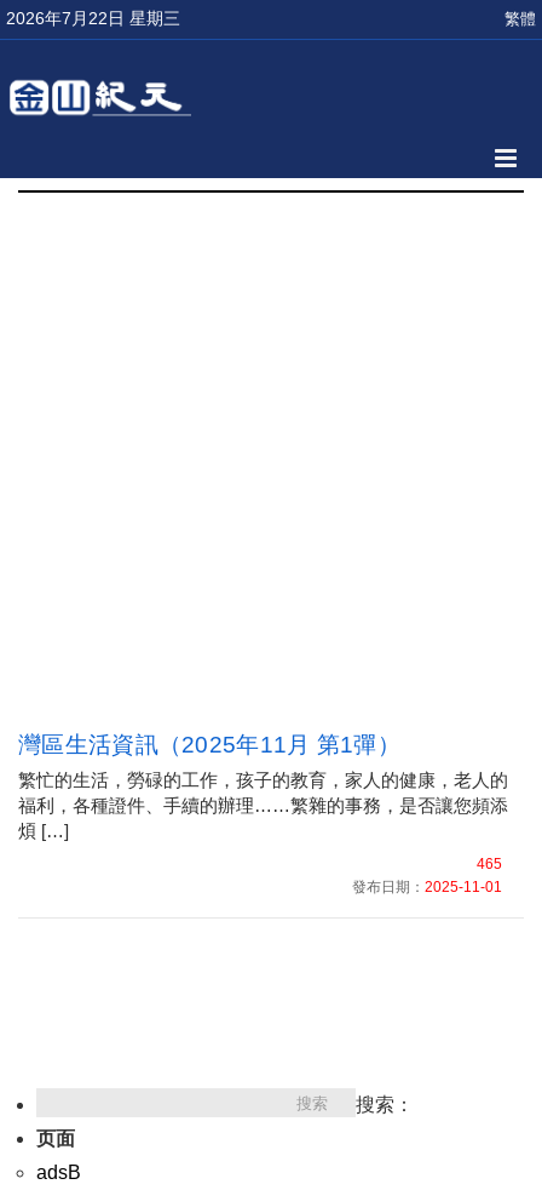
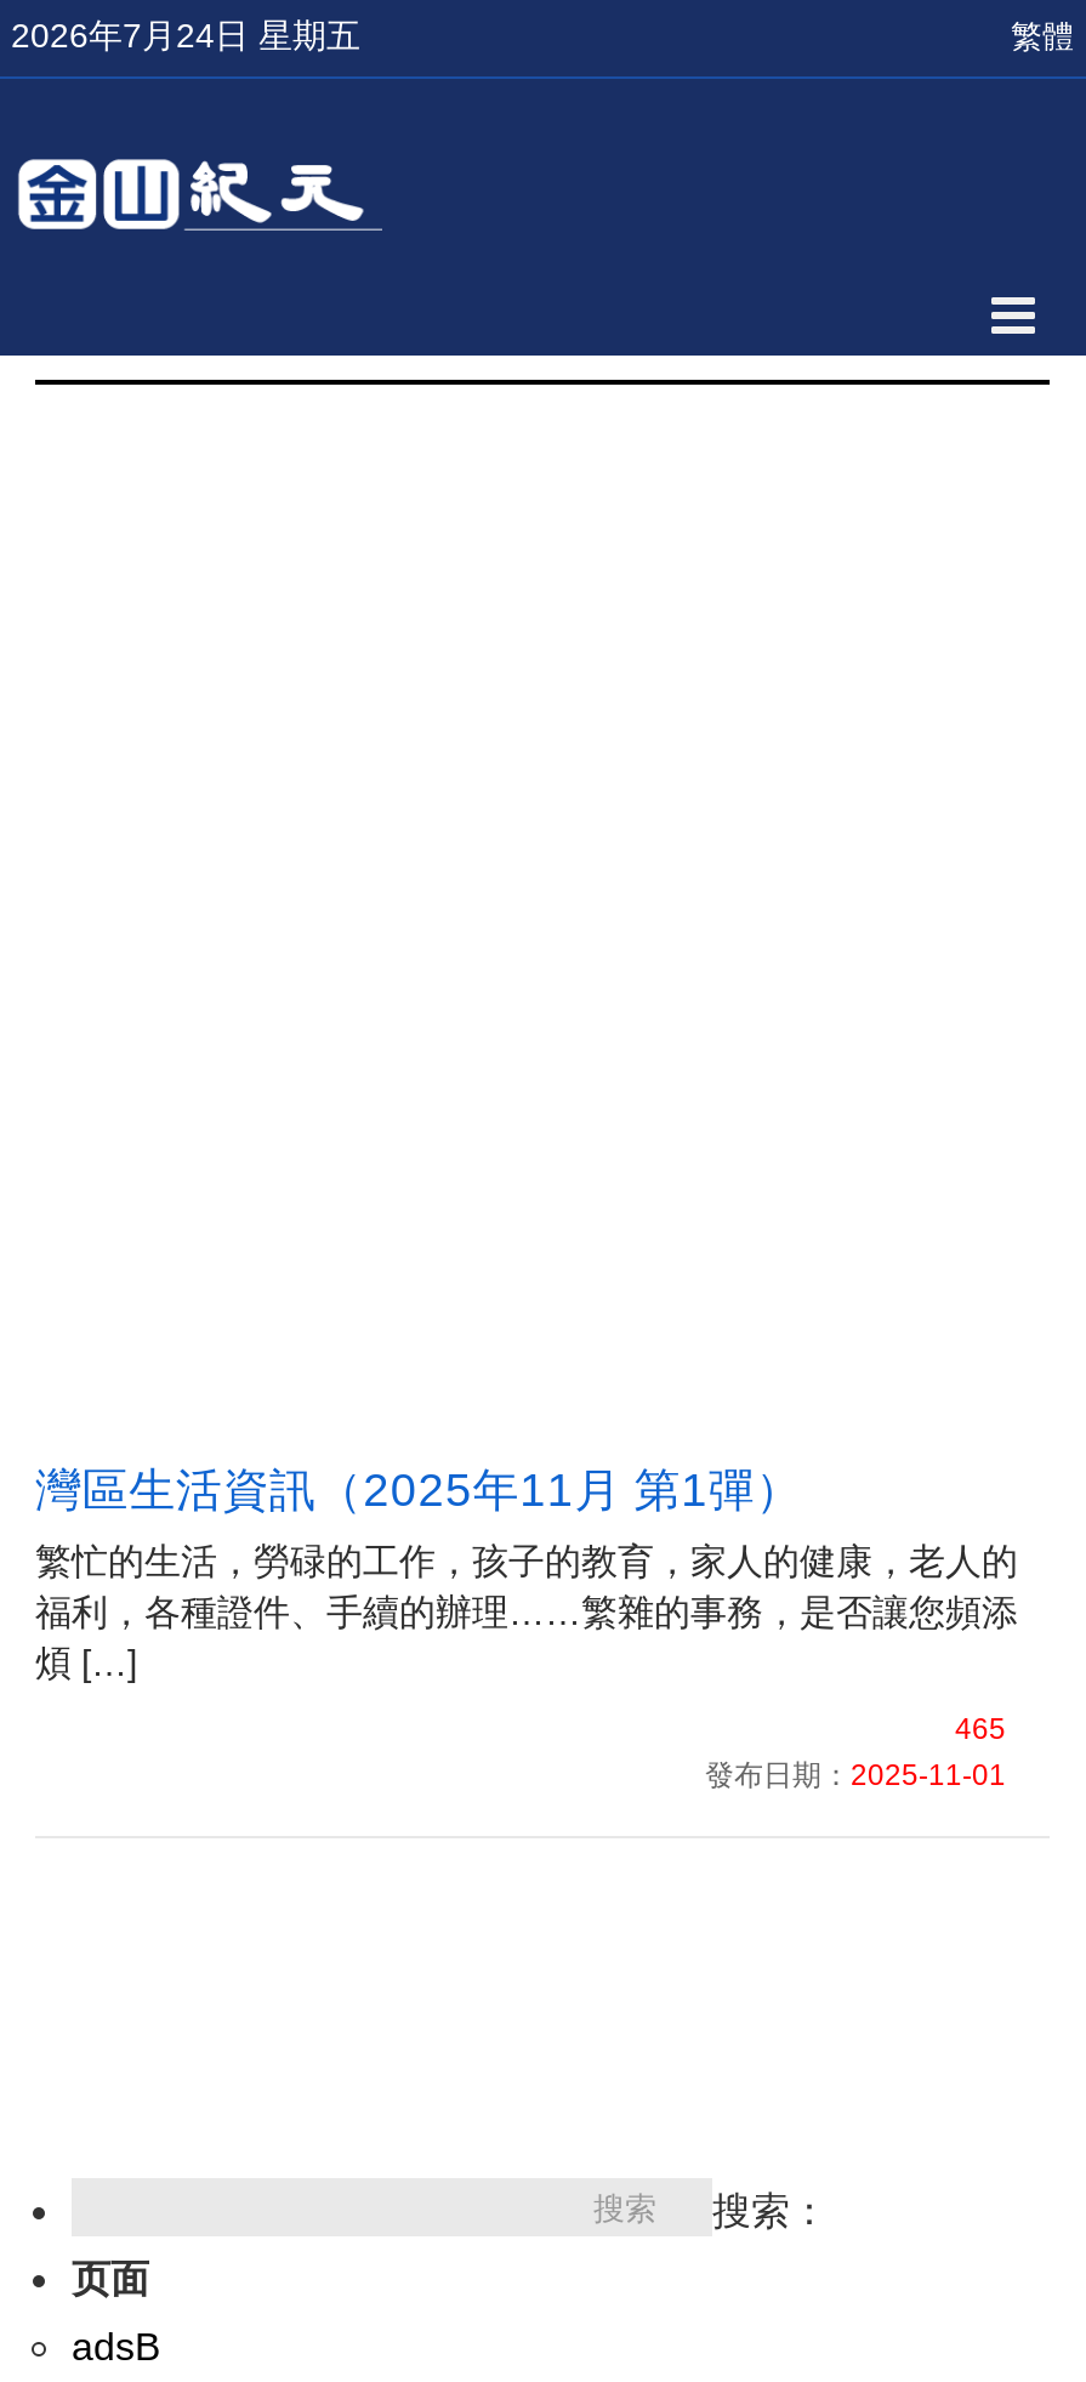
- 2026年7月22日 星期三
+ 2026年7月24日 星期五
